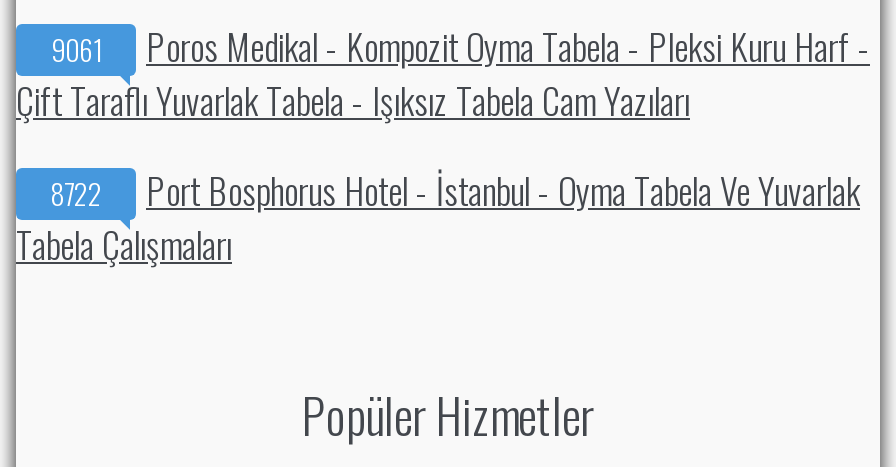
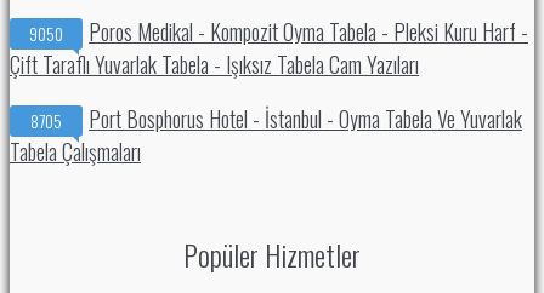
- 9061 Poros Medikal - Kompozit Oyma Tabela - Pleksi Kuru Harf -
+ 9050 Poros Medikal - Kompozit Oyma Tabela - Pleksi Kuru Harf -

- 8722 Port Bosphorus Hotel - İstanbul - Oyma Tabela Ve Yuvarlak
+ 8705 Port Bosphorus Hotel - İstanbul - Oyma Tabela Ve Yuvarlak
